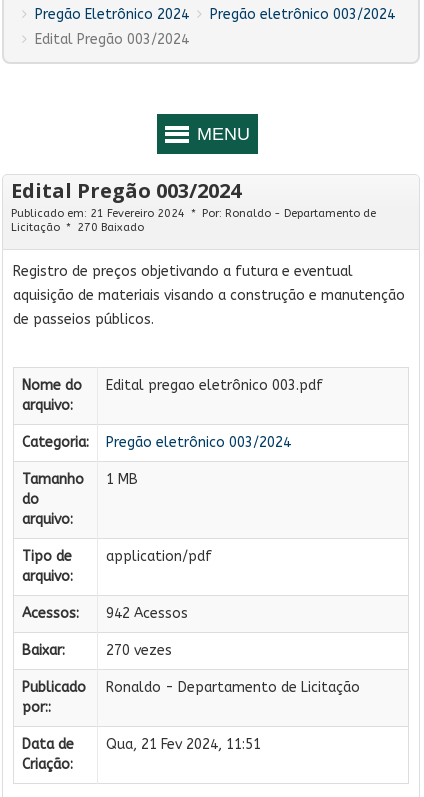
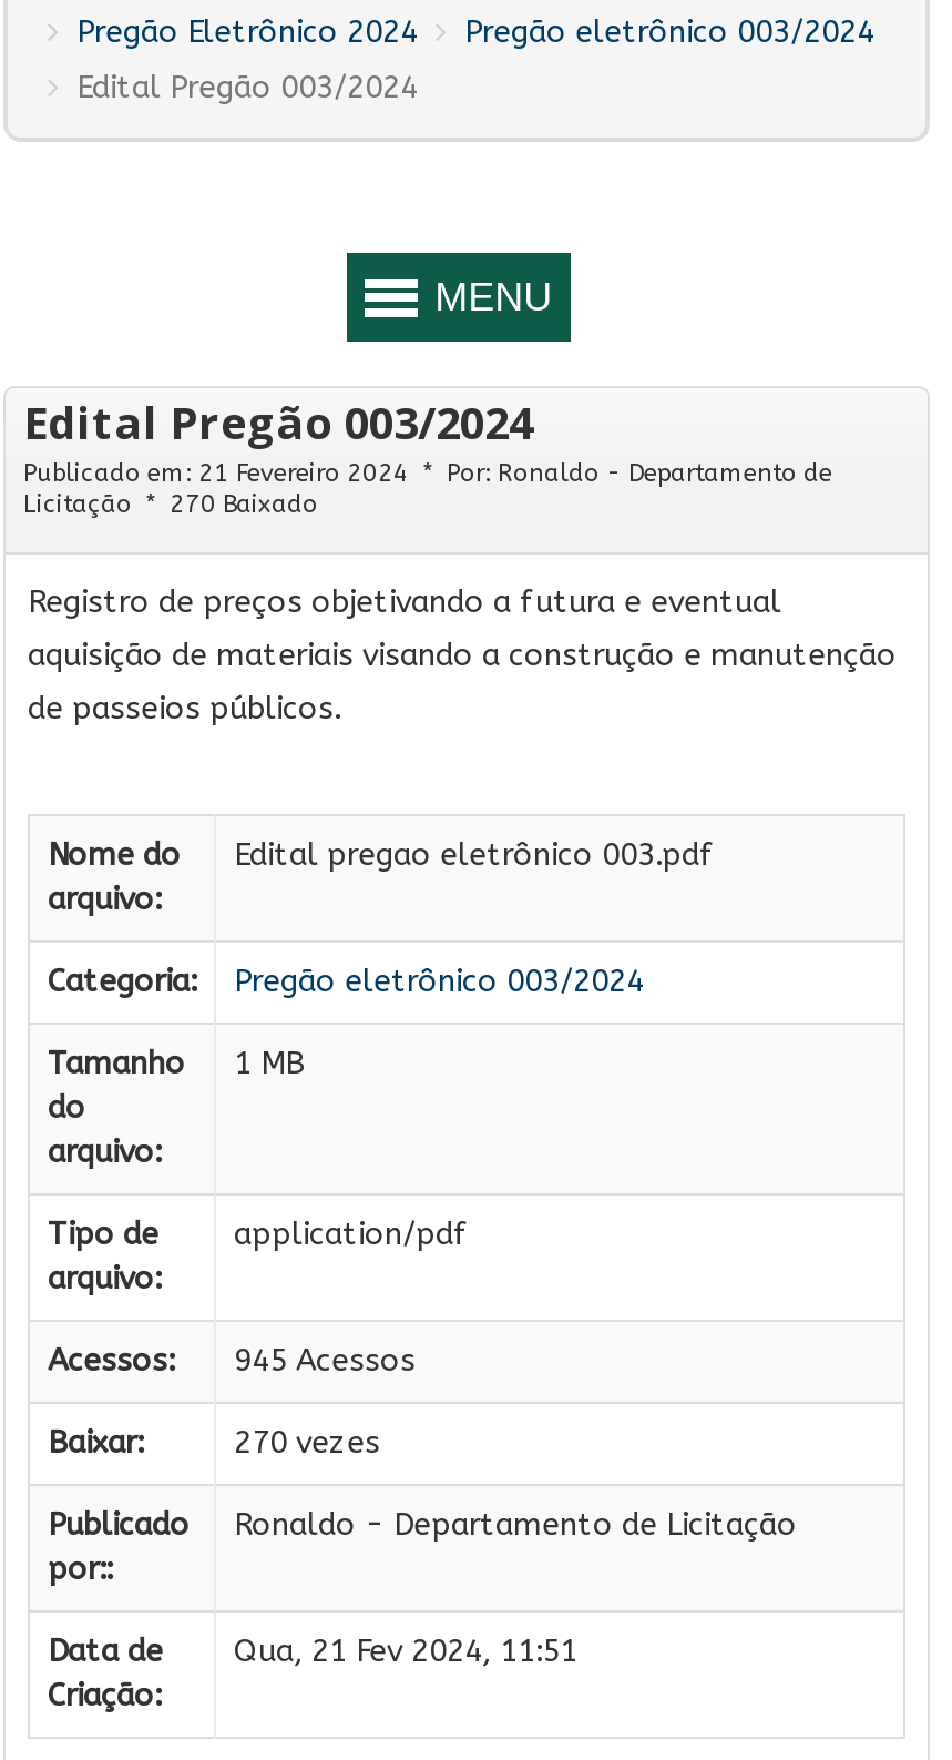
- Acessos: 942 Acessos
+ Acessos: 945 Acessos
